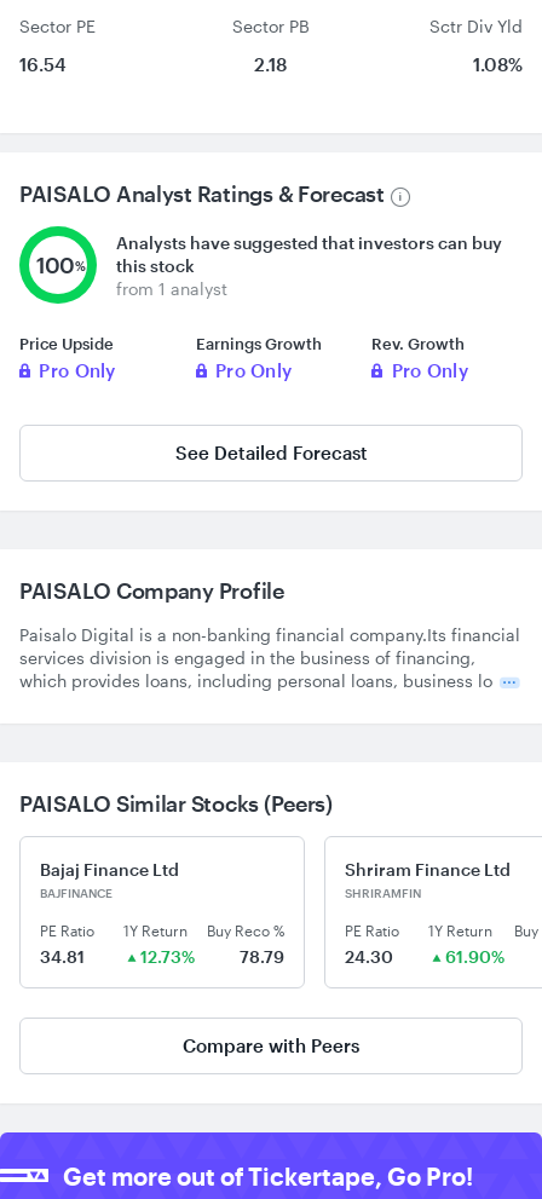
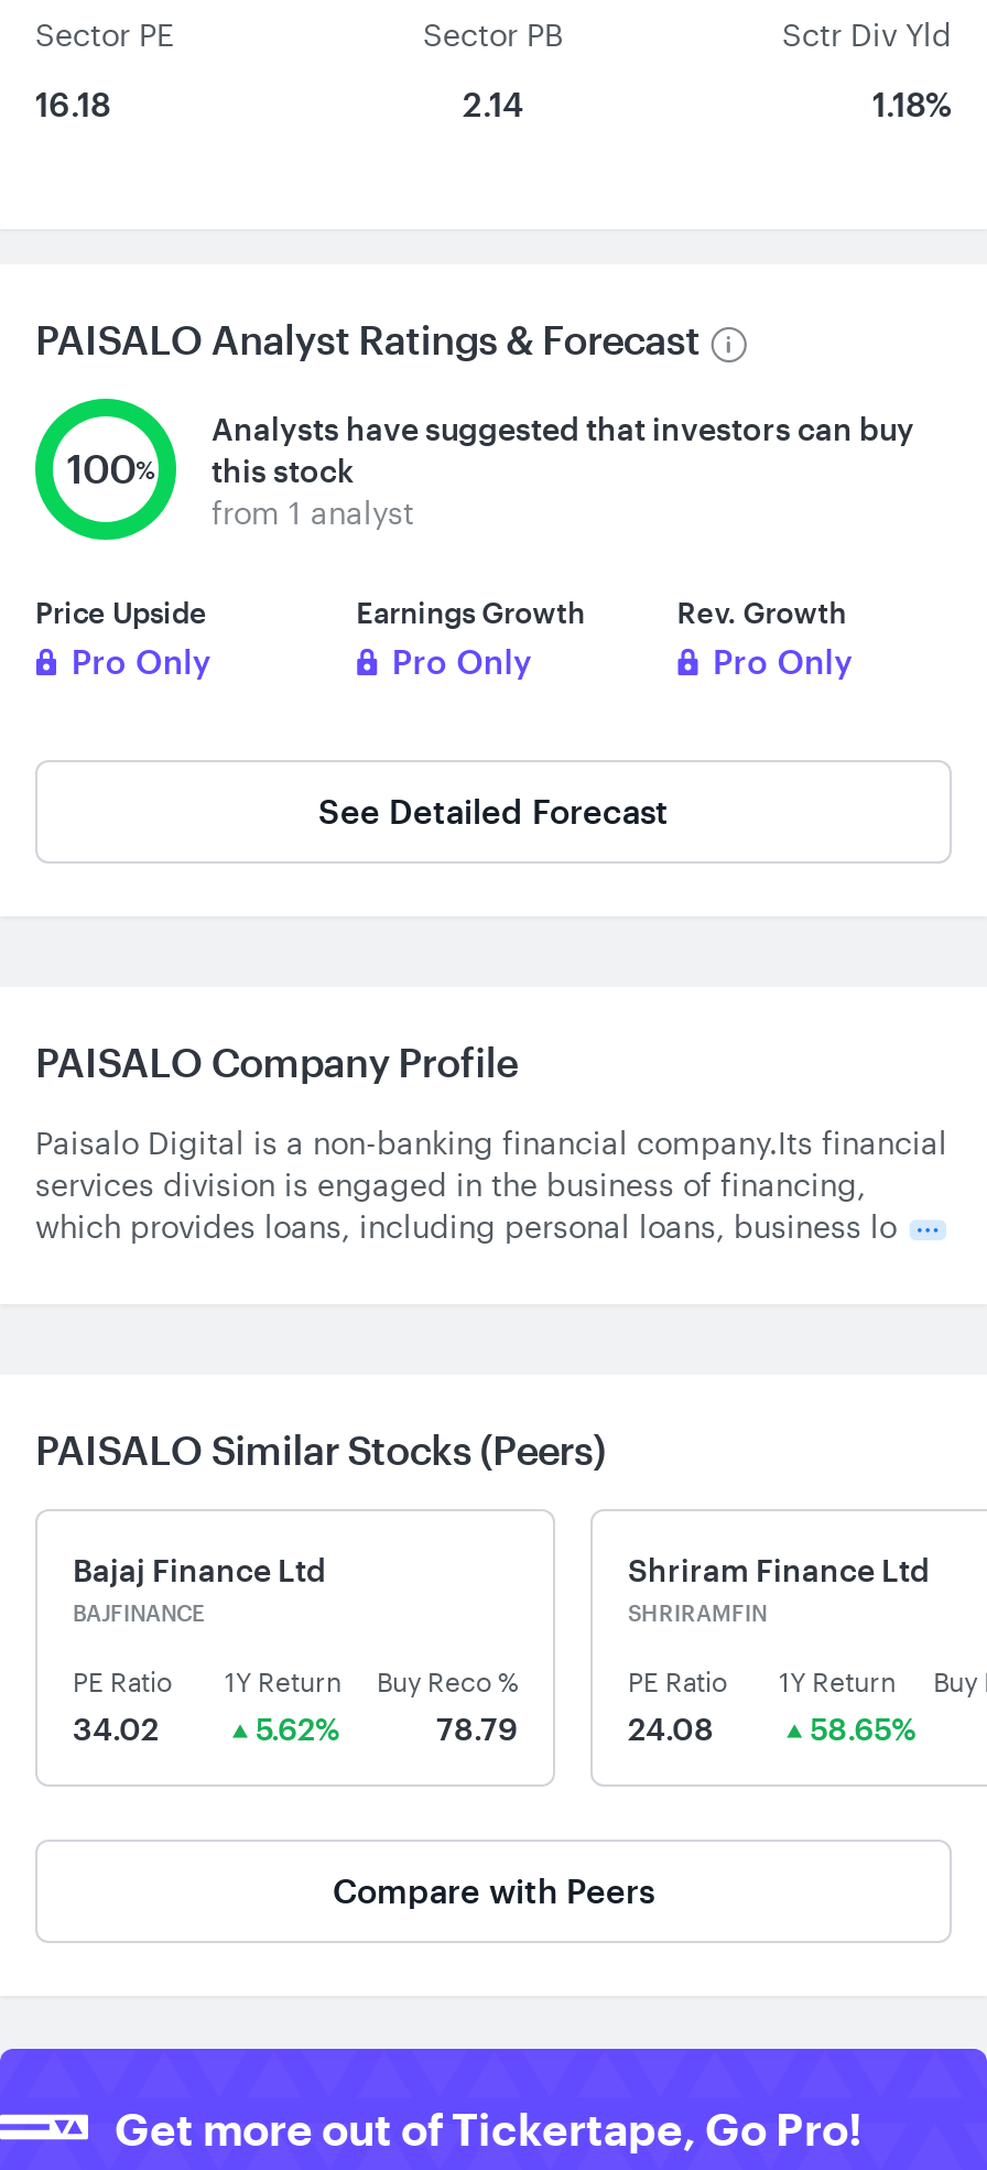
- 16.54
+ 16.18

- 2.18
+ 2.14

- 1.08%
+ 1.18%

- 34.81
+ 34.02

- 12.73%
+ 5.62%

- 24.30
+ 24.08

- 61.90%
+ 58.65%
